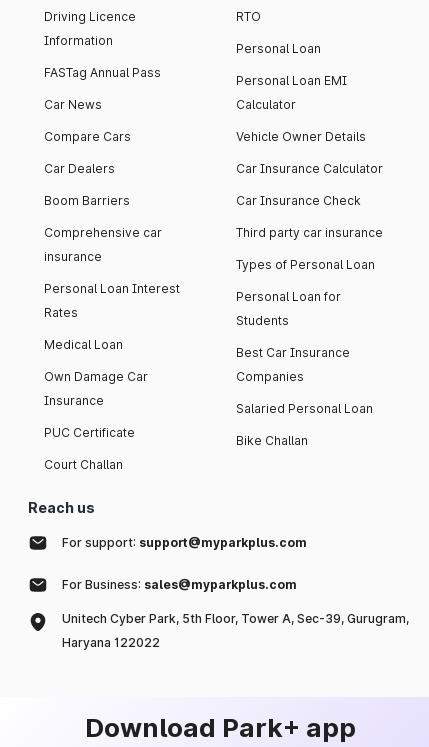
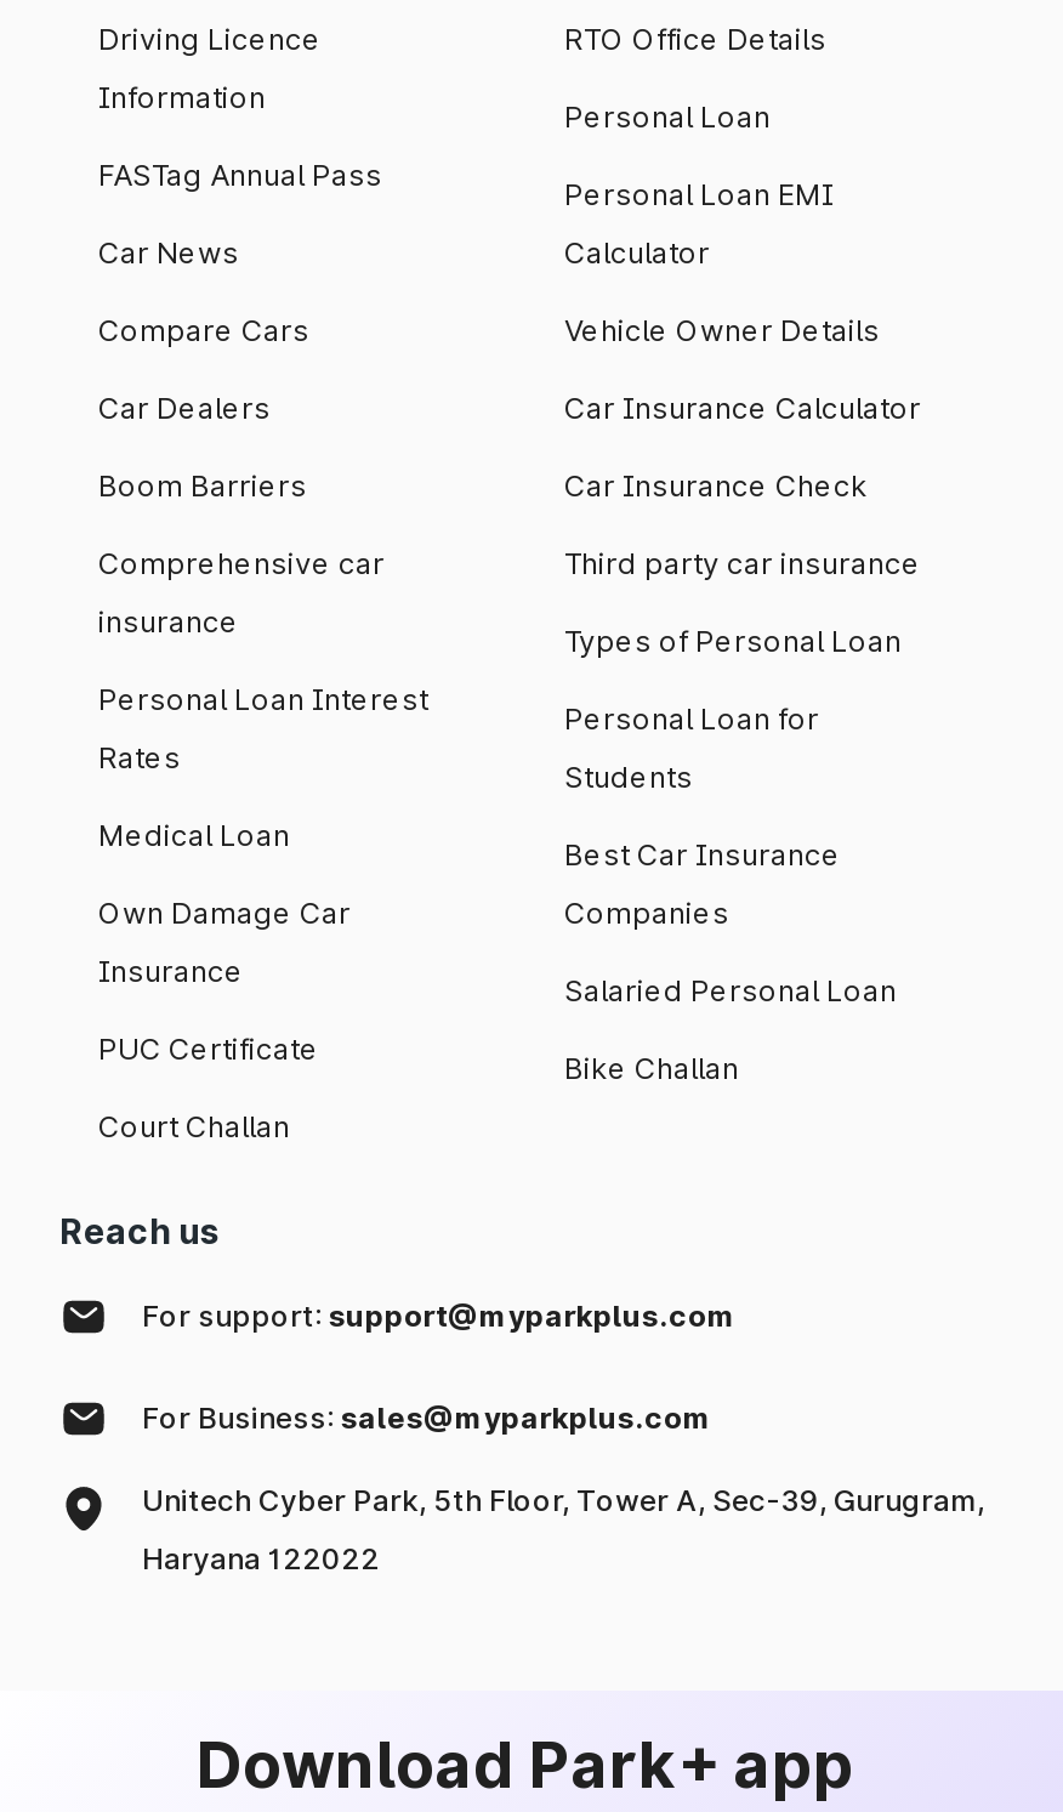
- RTO
+ RTO Office Details
